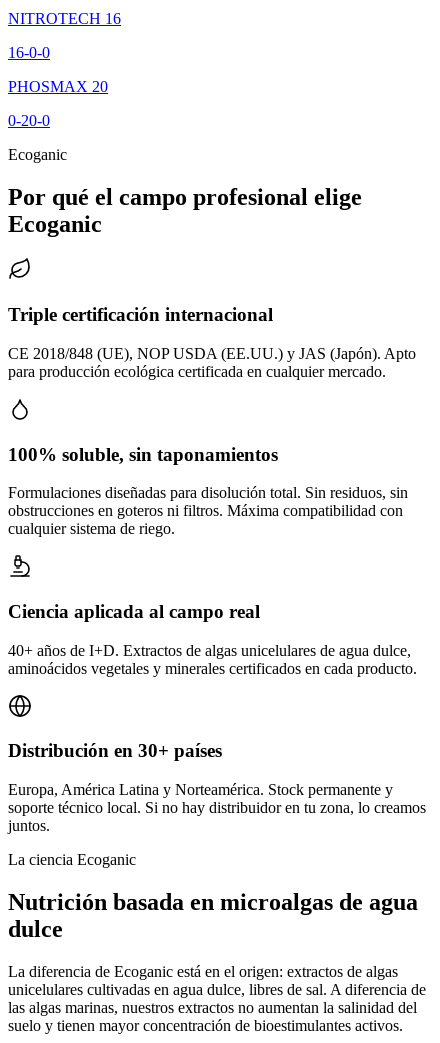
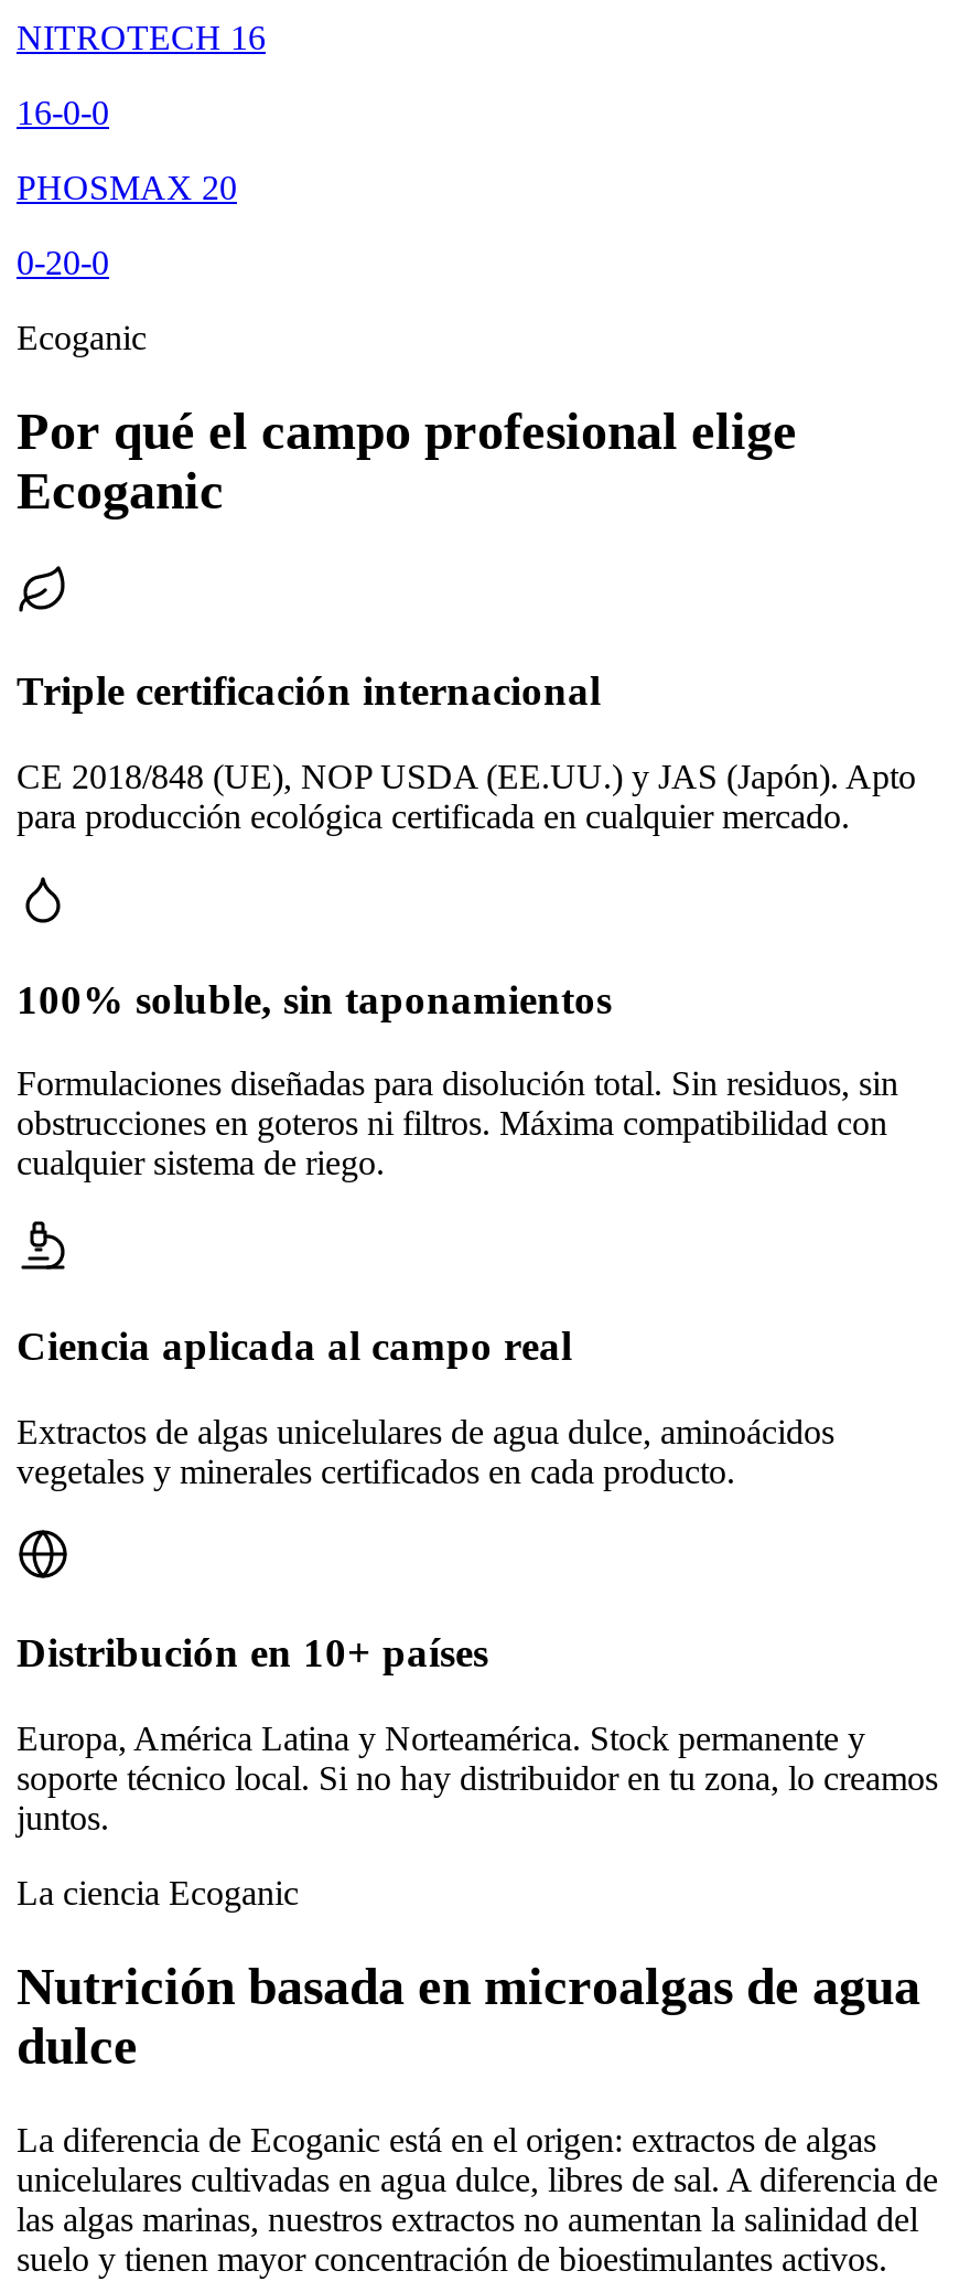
- 40+ años de I+D. Extractos de algas unicelulares de agua dulce,
- aminoácidos vegetales y minerales certificados en cada producto.
+ Extractos de algas unicelulares de agua dulce, aminoácidos
+ vegetales y minerales certificados en cada producto.

- Distribución en 30+ países
+ Distribución en 10+ países
